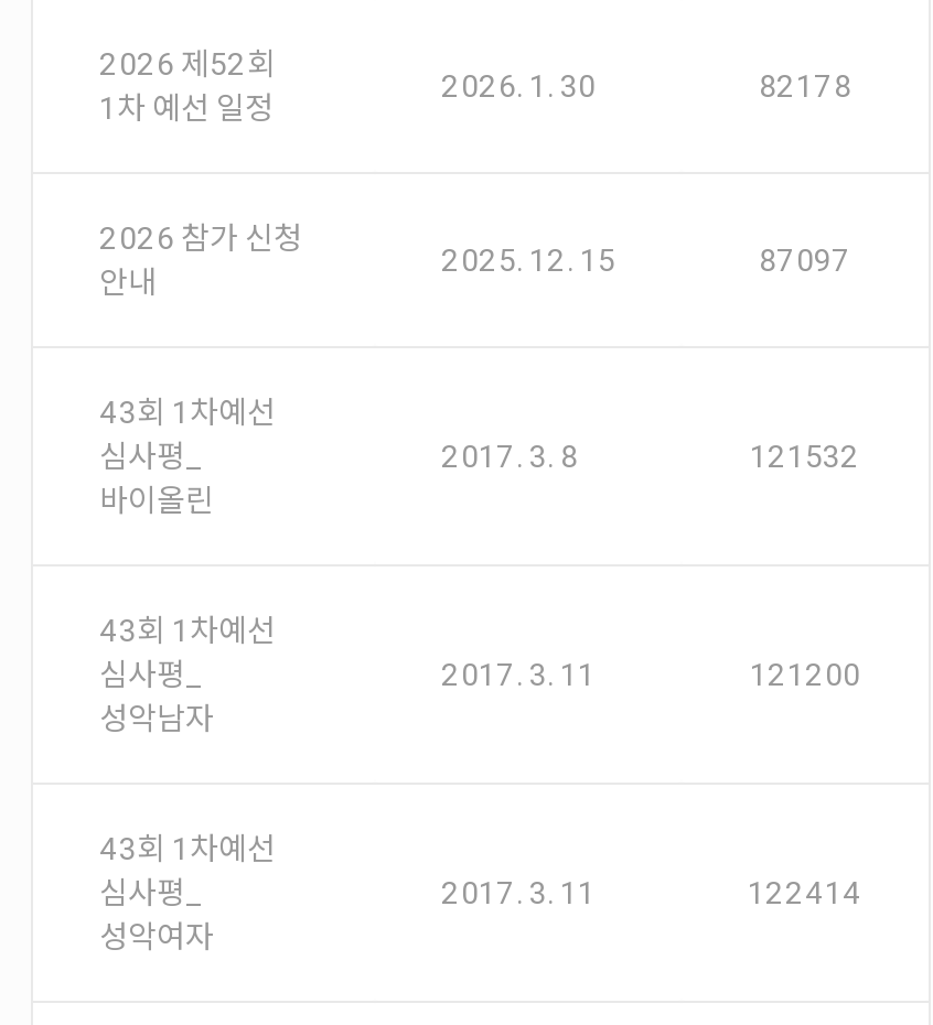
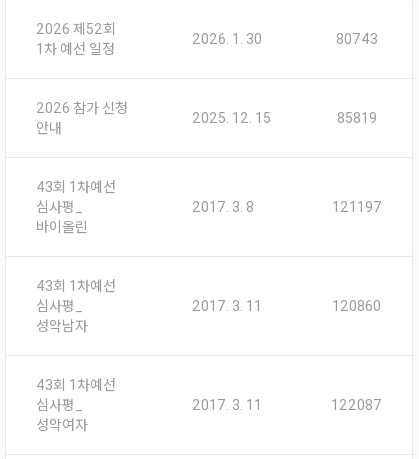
- 82178
+ 80743

- 87097
+ 85819

- 121532
+ 121197

- 121200
+ 120860

- 122414
+ 122087
